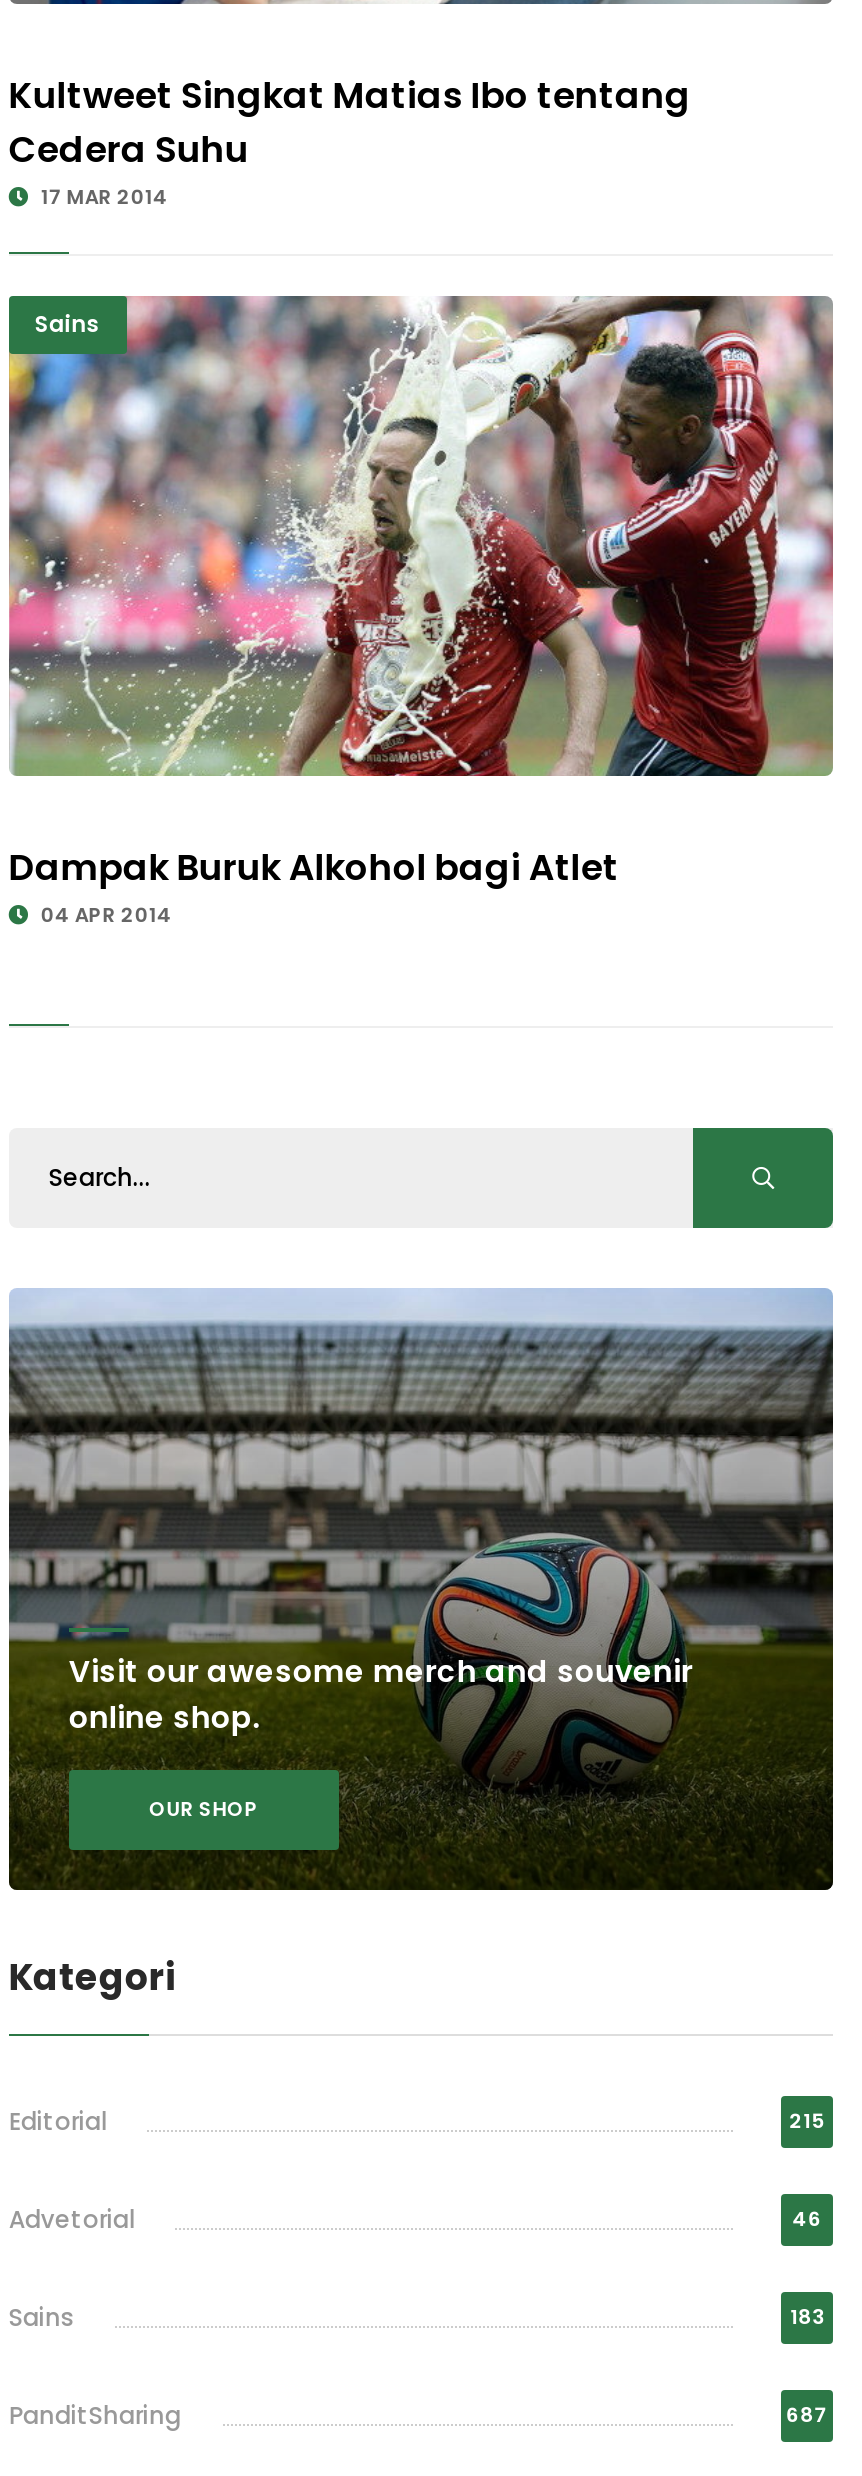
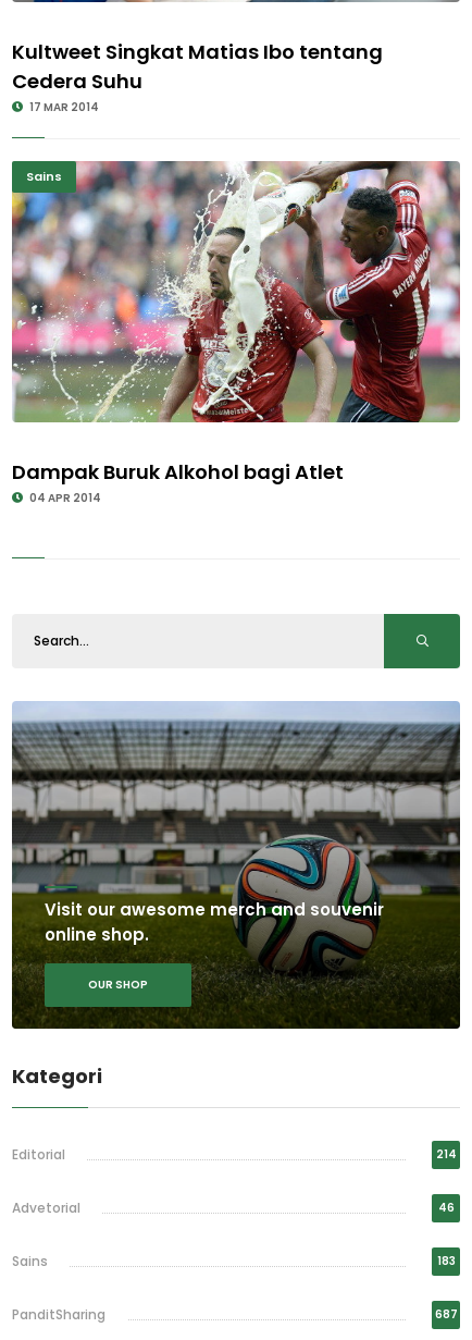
- 215
+ 214
